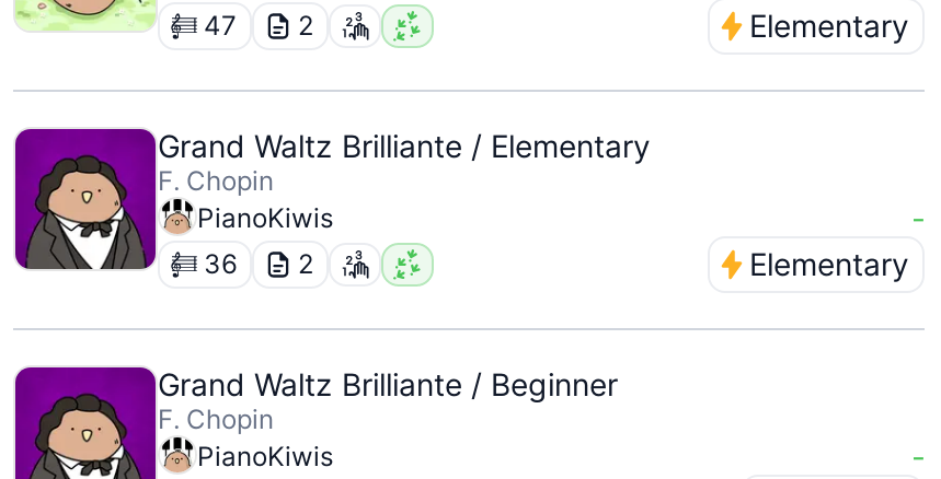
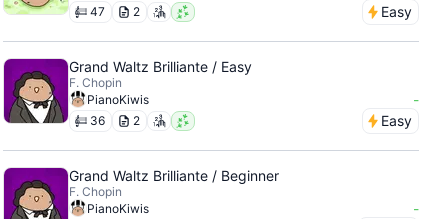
- Elementary
+ Easy

- Grand Waltz Brilliante / Elementary
+ Grand Waltz Brilliante / Easy

- Elementary
+ Easy
